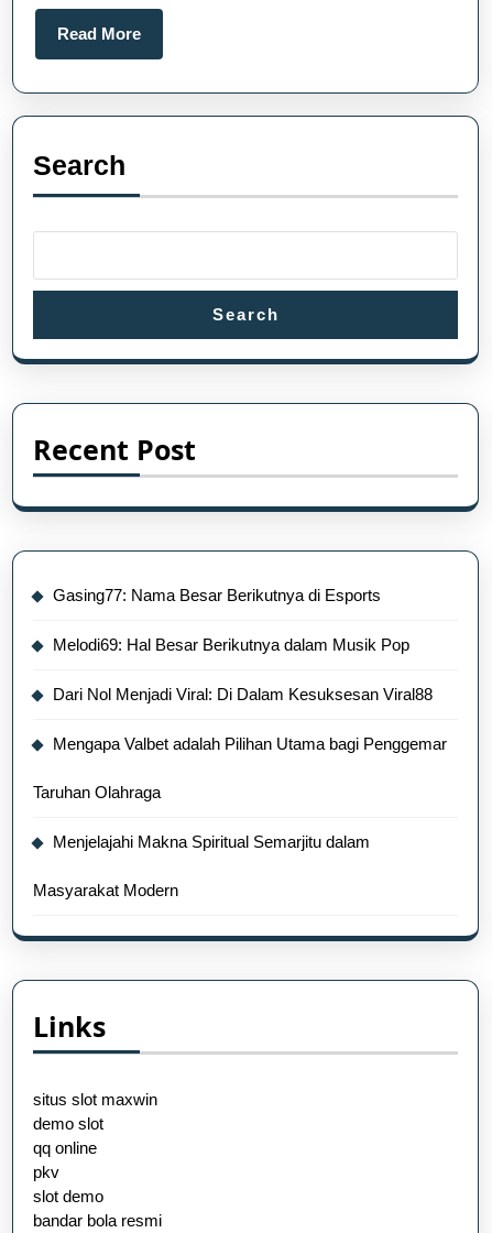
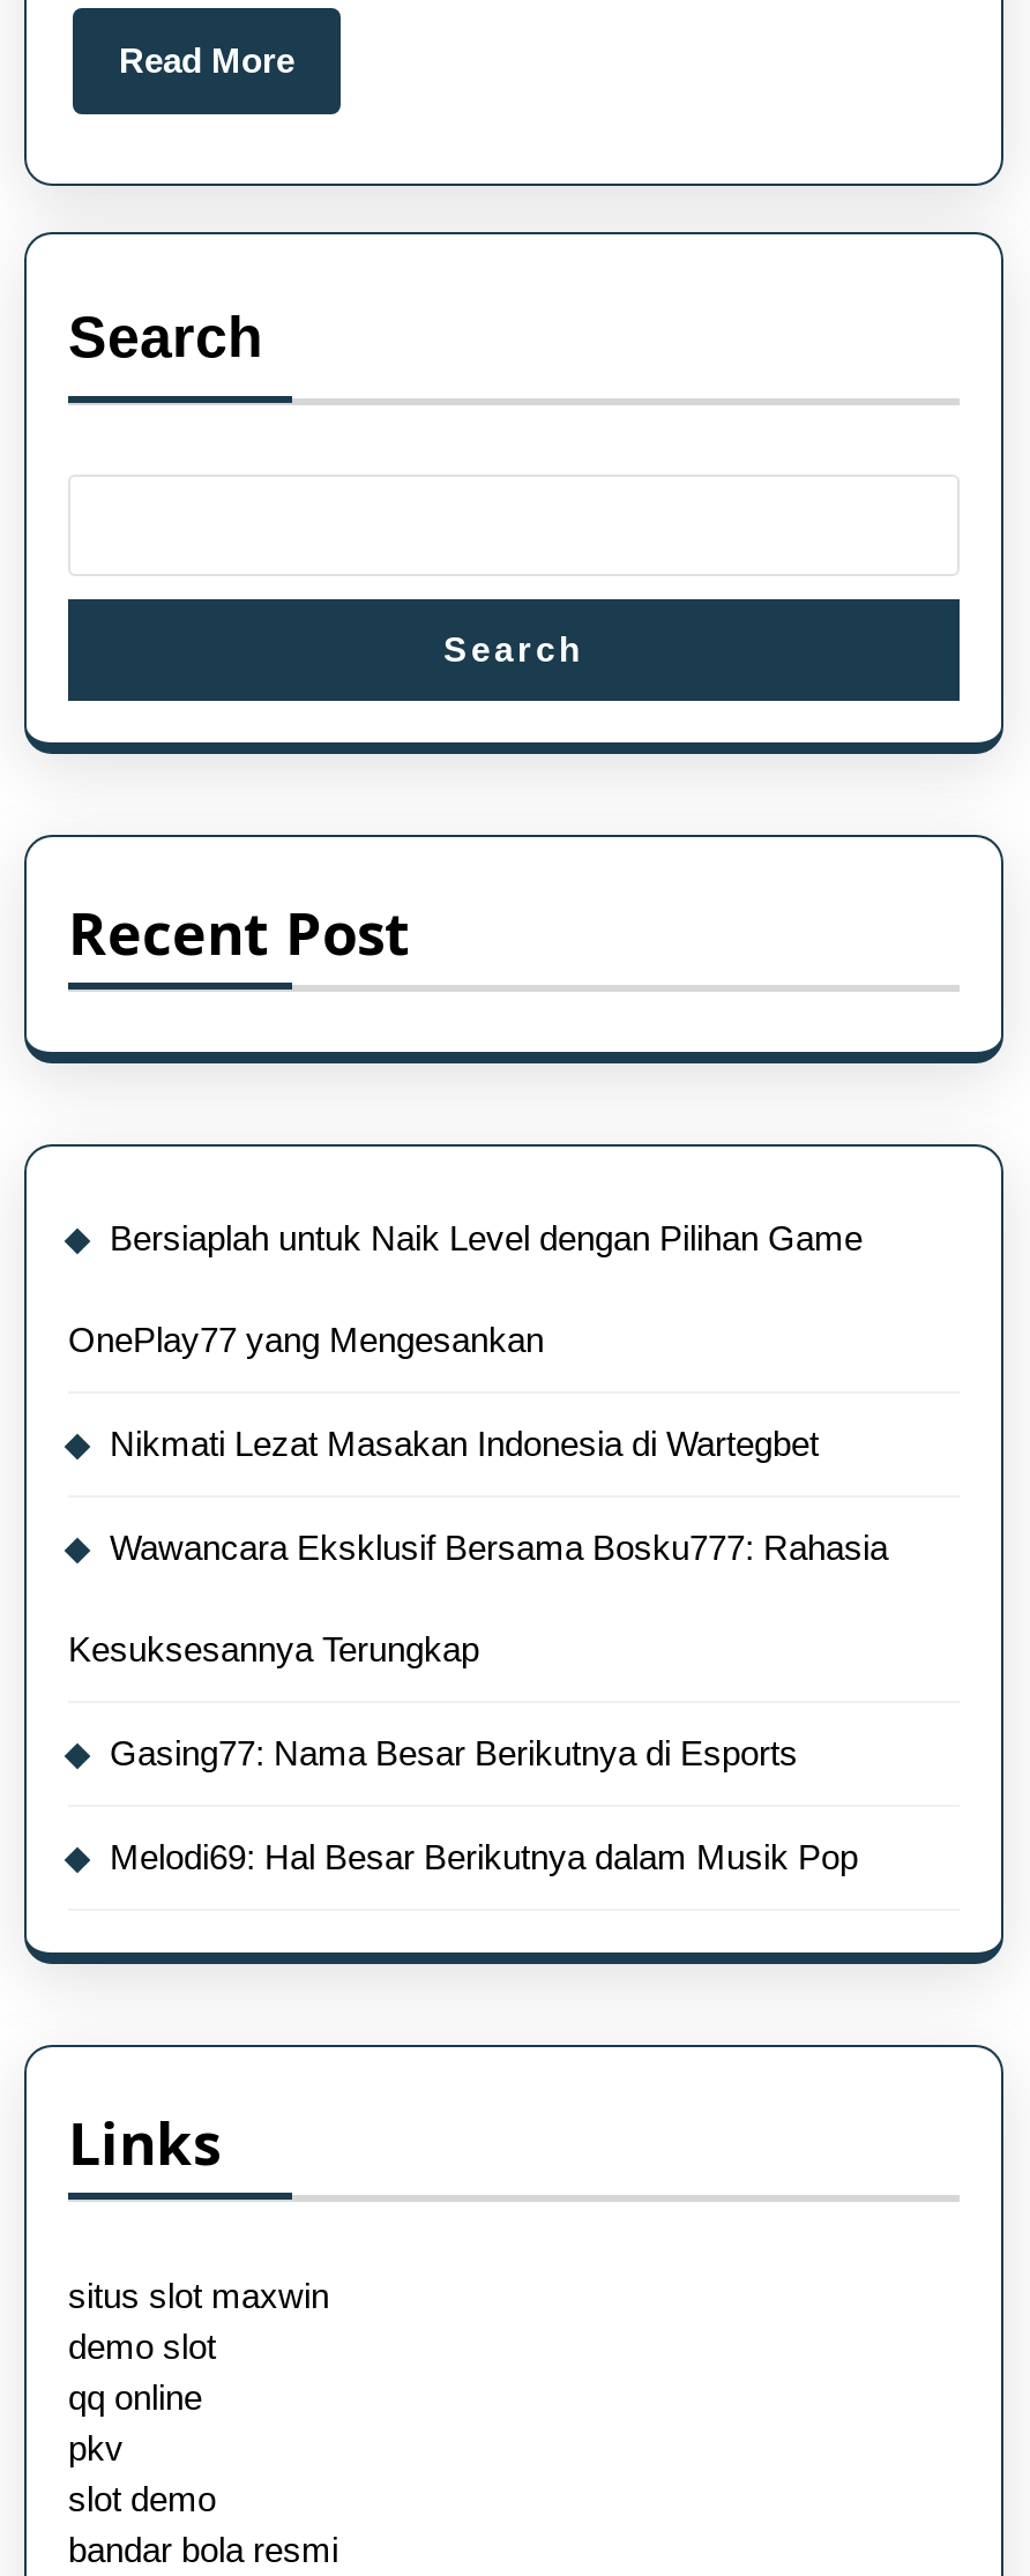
+ Bersiaplah untuk Naik Level dengan Pilihan Game
+ OnePlay77 yang Mengesankan
+ Nikmati Lezat Masakan Indonesia di Wartegbet
+ Wawancara Eksklusif Bersama Bosku777: Rahasia
+ Kesuksesannya Terungkap

moved down: Gasing77: Nama Besar Berikutnya di Esports | Melodi69: Hal Besar Berikutnya dalam Musik Pop

- Dari Nol Menjadi Viral: Di Dalam Kesuksesan Viral88
- Mengapa Valbet adalah Pilihan Utama bagi Penggemar
- Taruhan Olahraga
- Menjelajahi Makna Spiritual Semarjitu dalam
- Masyarakat Modern
